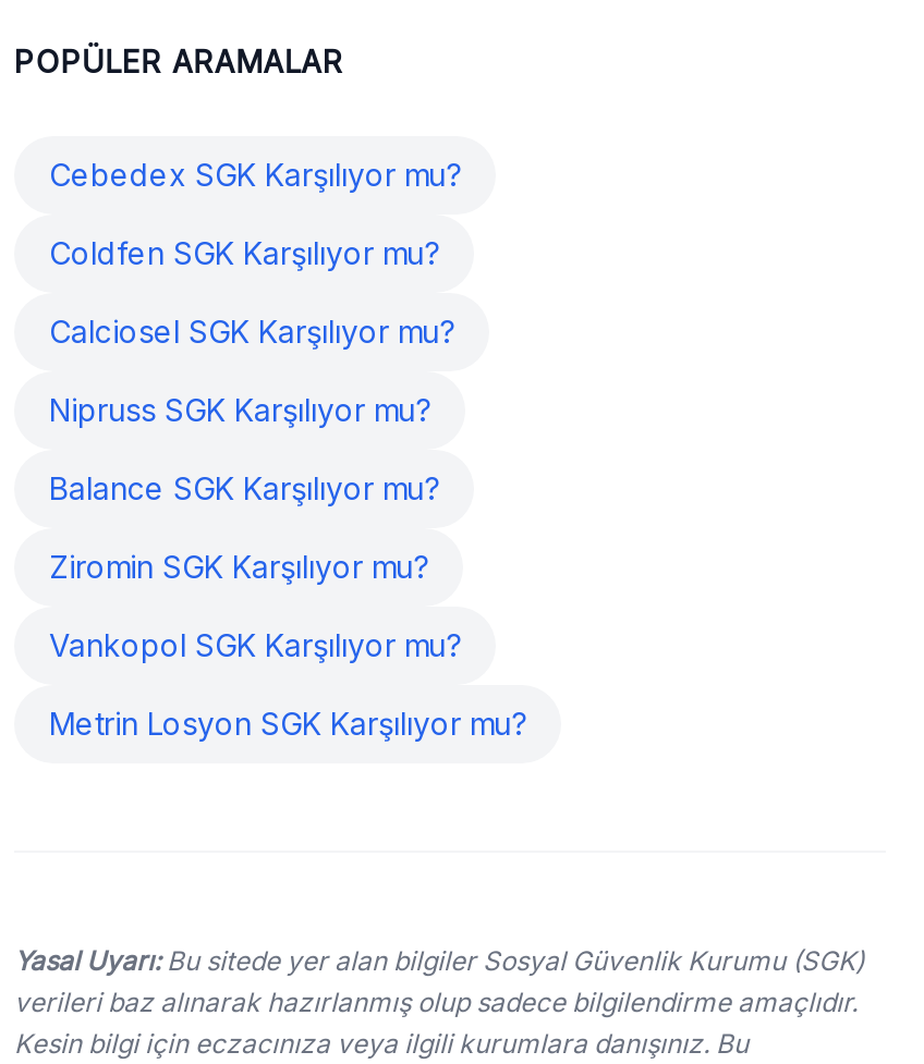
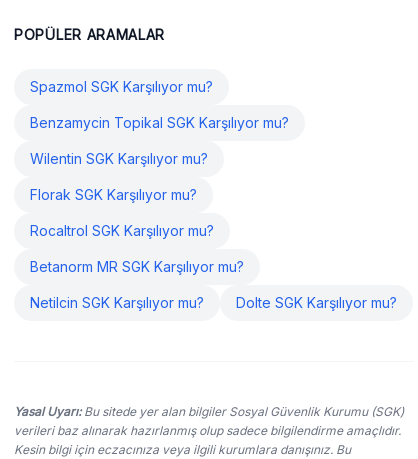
- Cebedex SGK Karşılıyor mu?
- Coldfen SGK Karşılıyor mu?
- Calciosel SGK Karşılıyor mu?
- Nipruss SGK Karşılıyor mu?
- Balance SGK Karşılıyor mu?
- Ziromin SGK Karşılıyor mu?
- Vankopol SGK Karşılıyor mu?
- Metrin Losyon SGK Karşılıyor mu?
+ Spazmol SGK Karşılıyor mu?
+ Benzamycin Topikal SGK Karşılıyor mu?
+ Wilentin SGK Karşılıyor mu?
+ Florak SGK Karşılıyor mu?
+ Rocaltrol SGK Karşılıyor mu?
+ Betanorm MR SGK Karşılıyor mu?
+ Netilcin SGK Karşılıyor mu?
+ Dolte SGK Karşılıyor mu?
